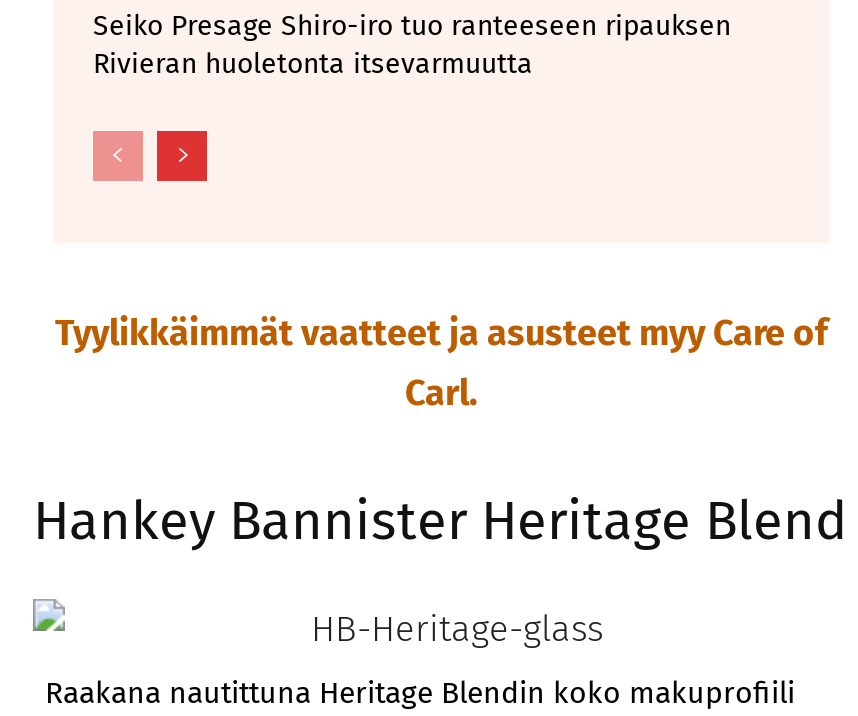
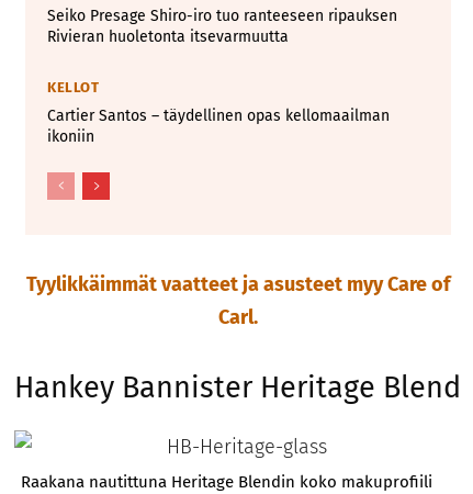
+ KELLOT
+ Cartier Santos – täydellinen opas kellomaailman
+ ikoniin
